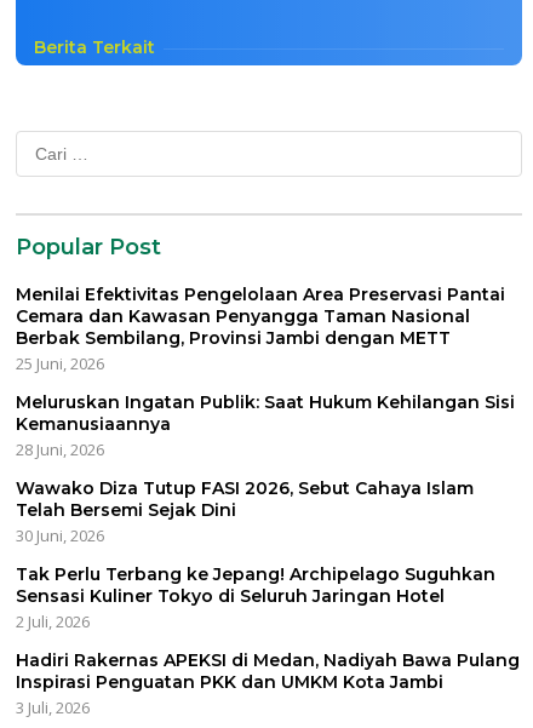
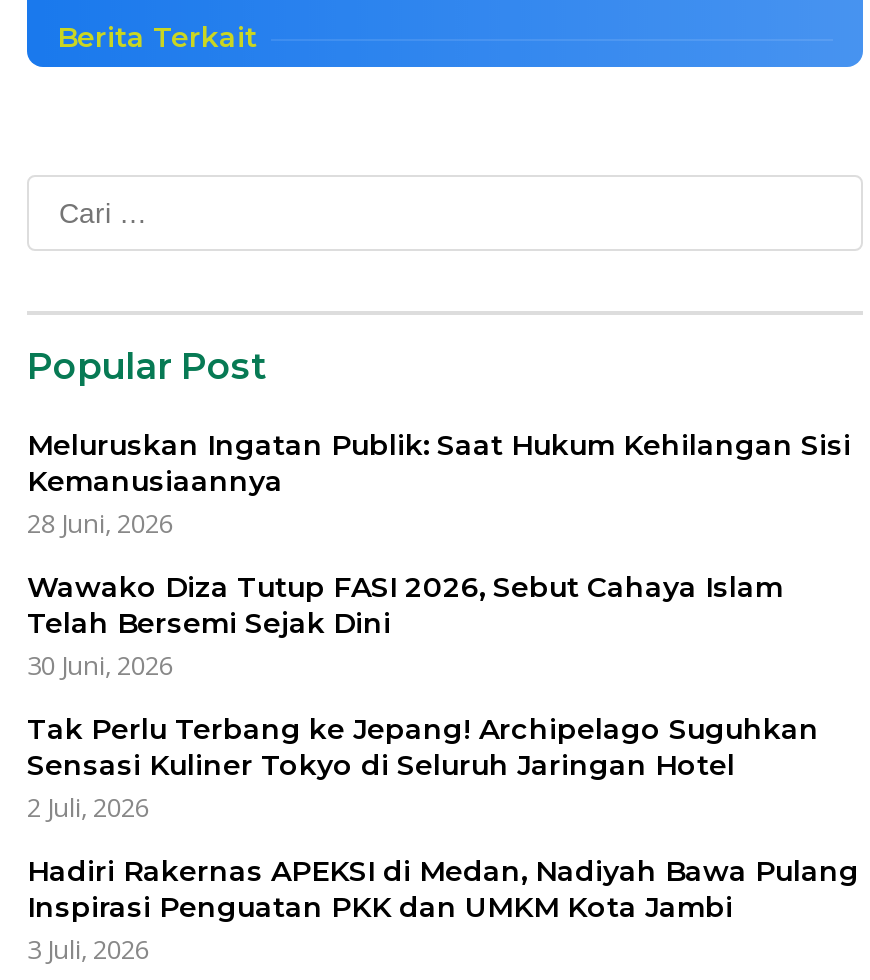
- Menilai Efektivitas Pengelolaan Area Preservasi Pantai
- Cemara dan Kawasan Penyangga Taman Nasional
- Berbak Sembilang, Provinsi Jambi dengan METT
- 25 Juni, 2026
